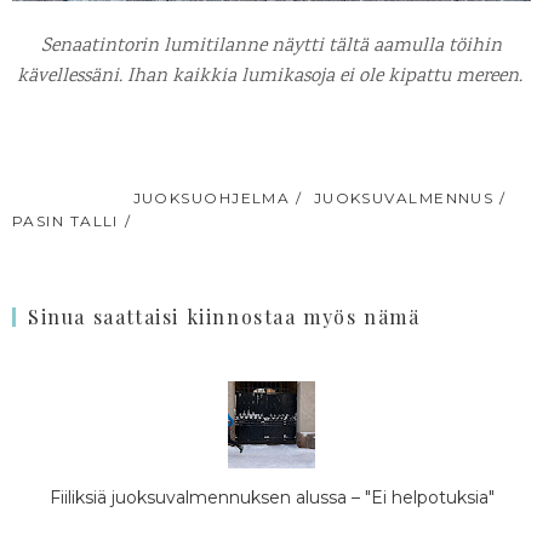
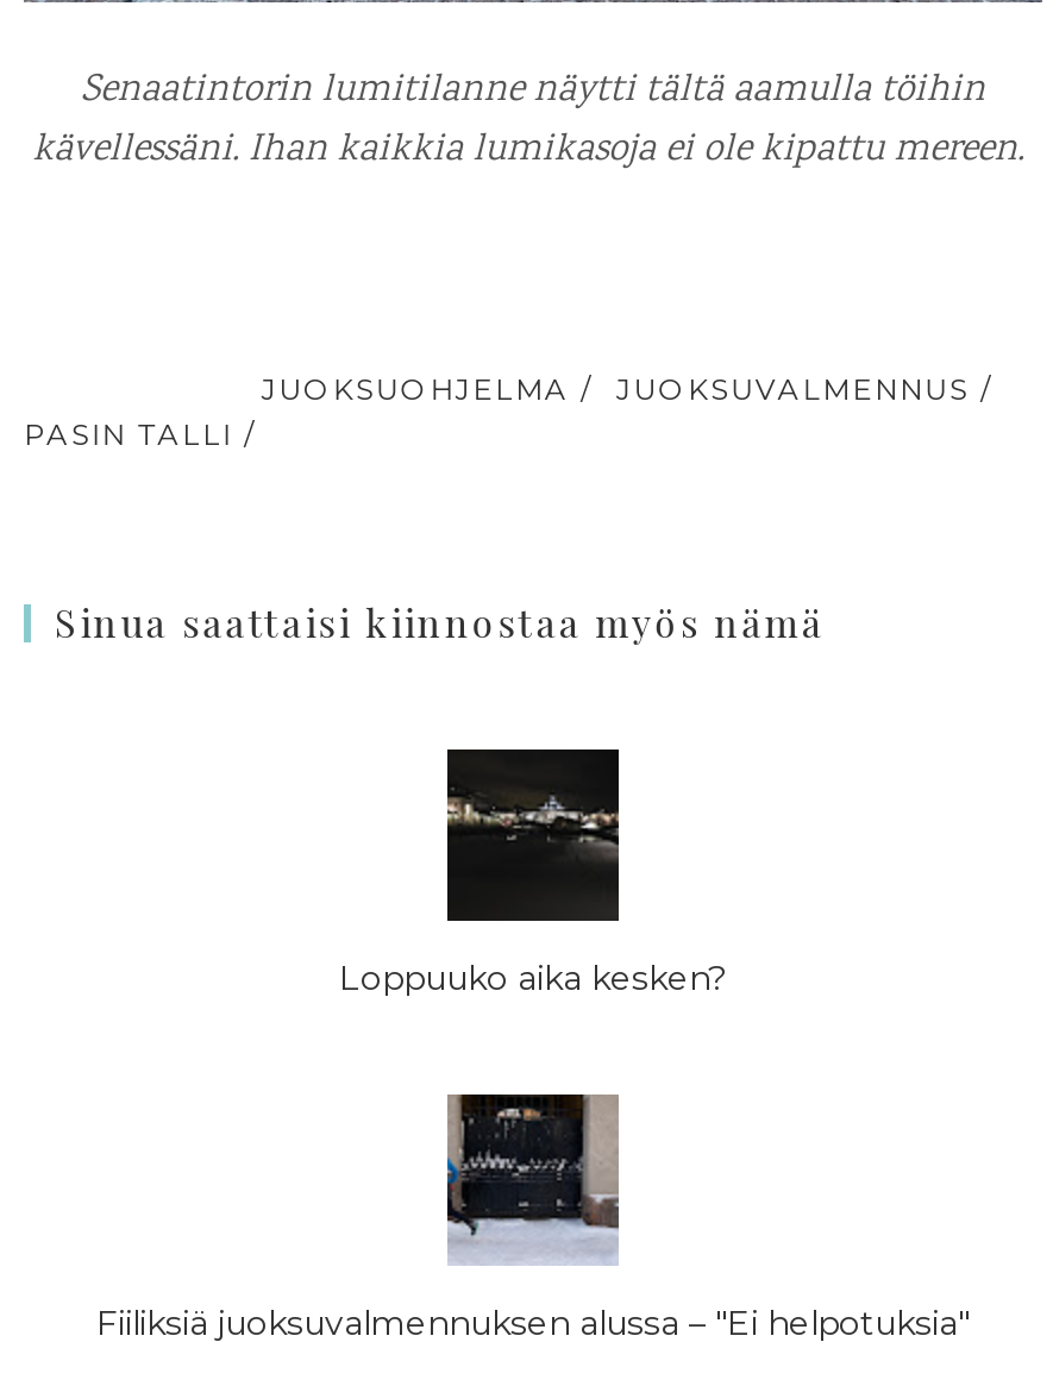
+ [image]
+ Loppuuko aika kesken?
